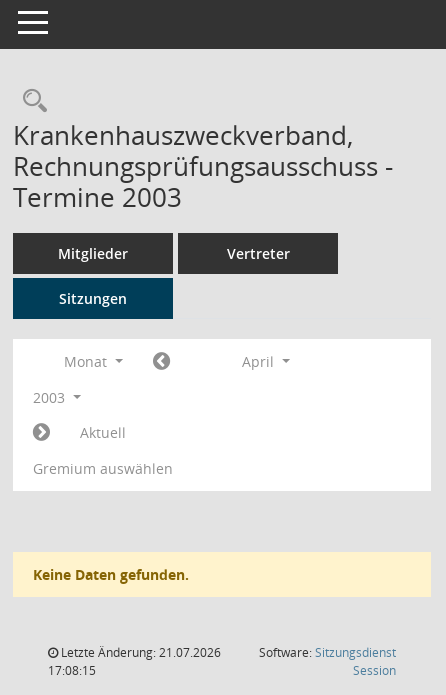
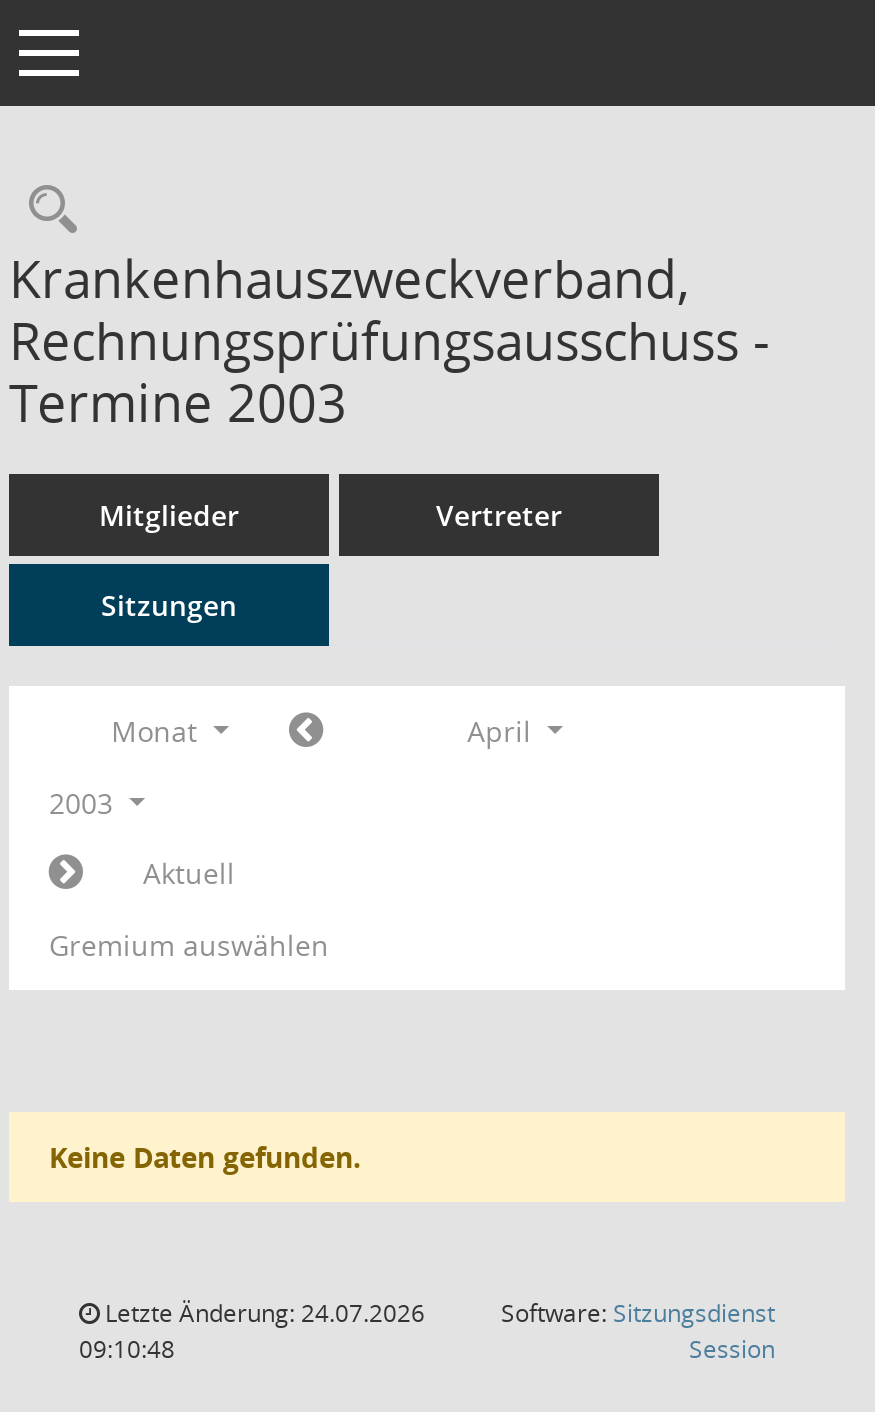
- Letzte Änderung: 21.07.2026
+ Letzte Änderung: 24.07.2026

- 17:08:15
+ 09:10:48
